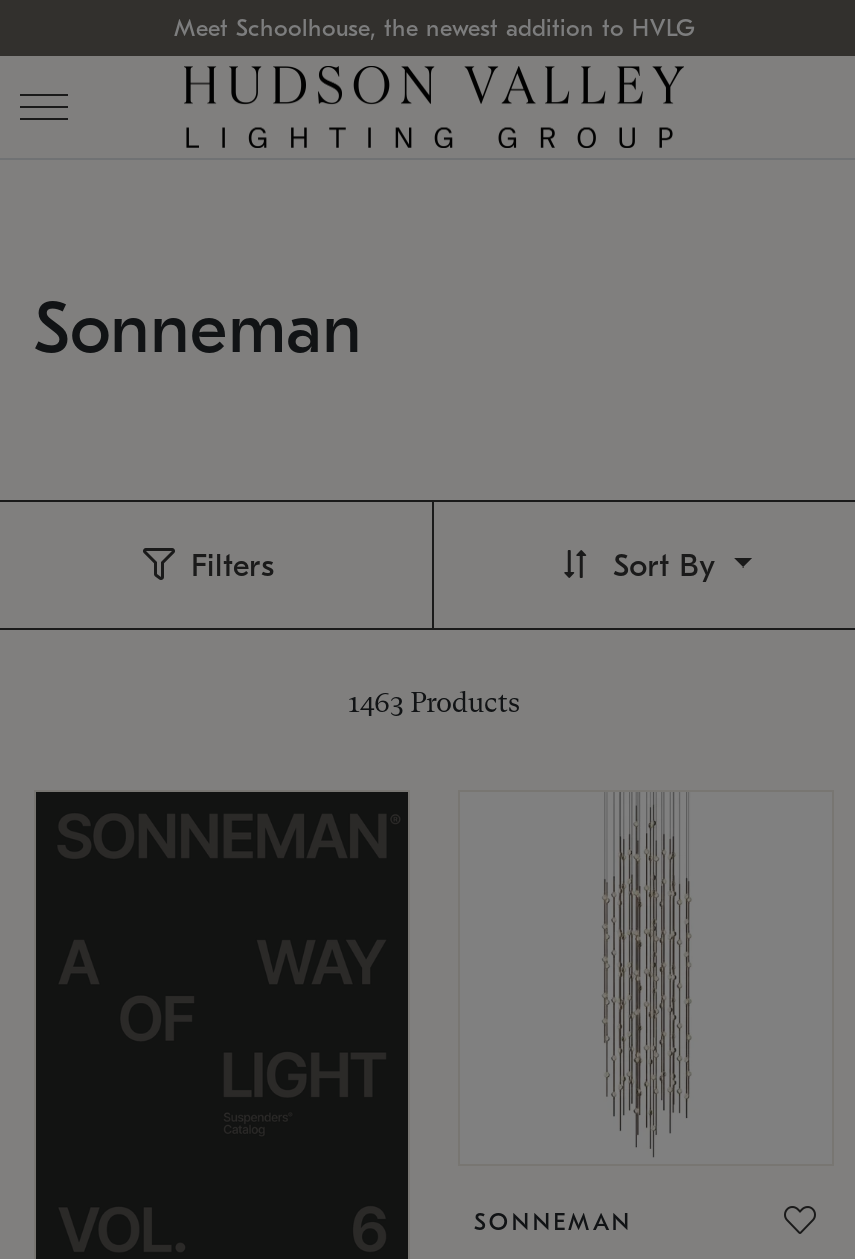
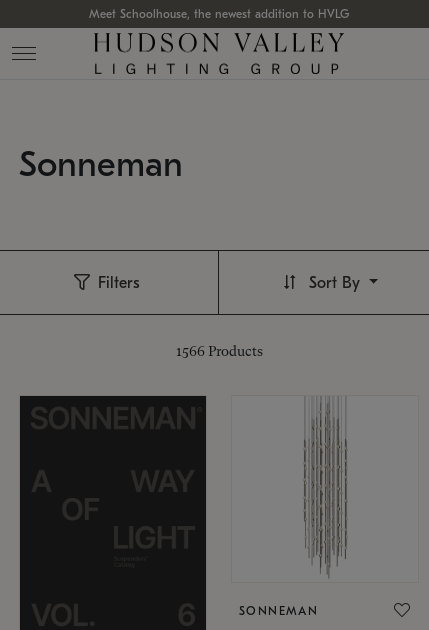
- 1463 Products
+ 1566 Products
